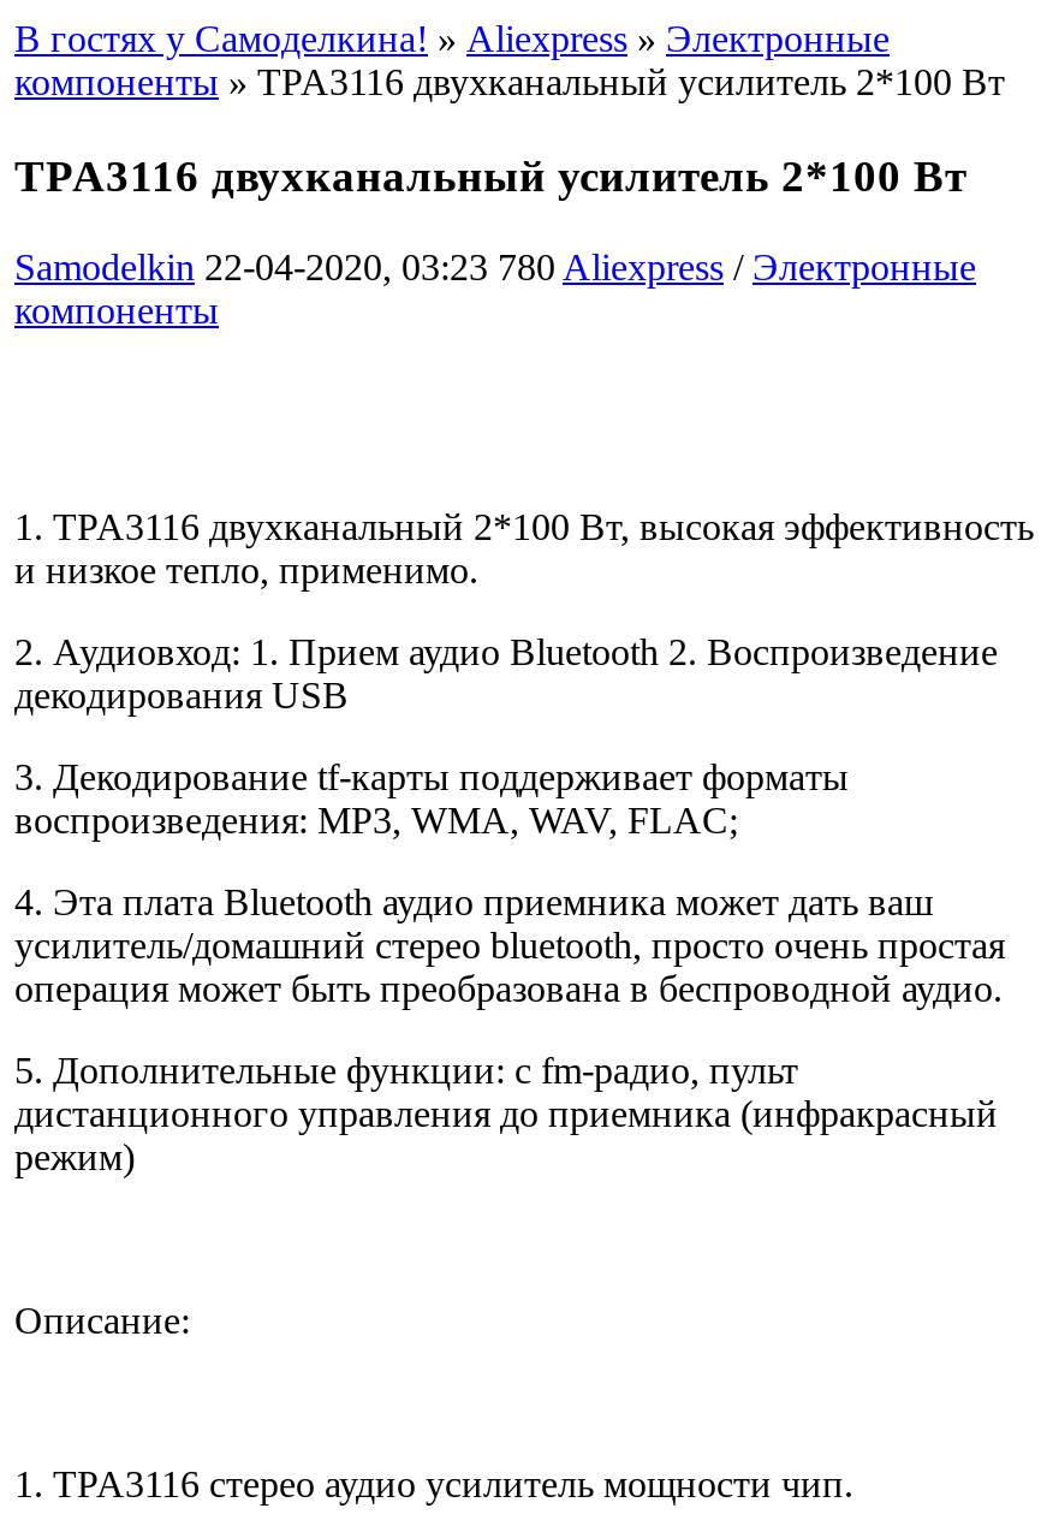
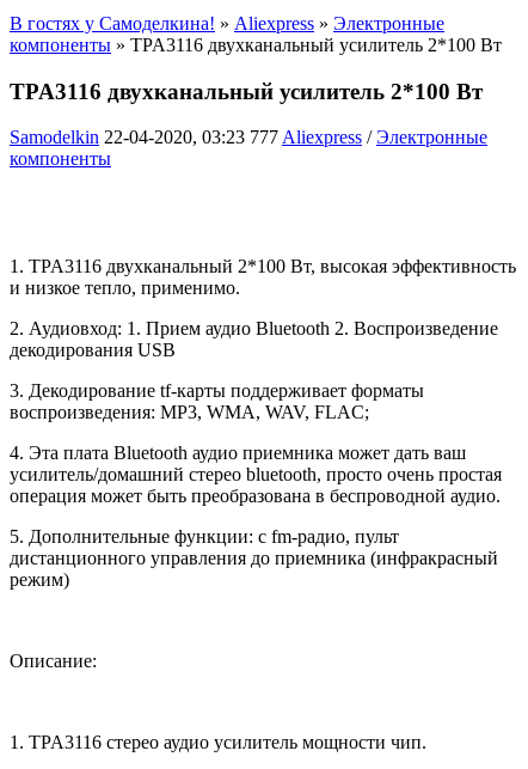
- Samodelkin 22-04-2020, 03:23 780 Aliexpress / Электронные
+ Samodelkin 22-04-2020, 03:23 777 Aliexpress / Электронные
